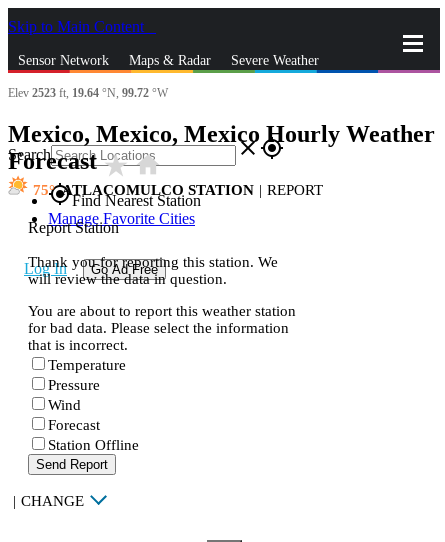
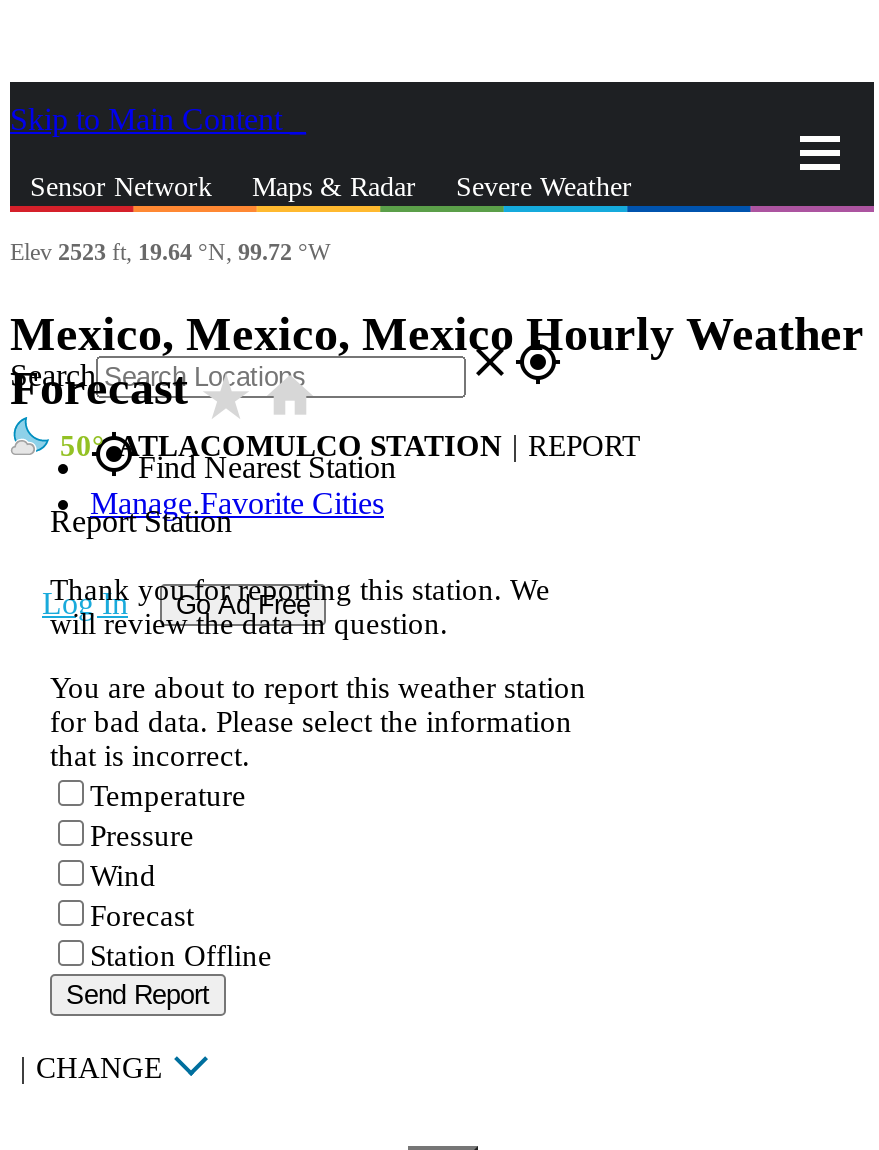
- 75
+ 50
